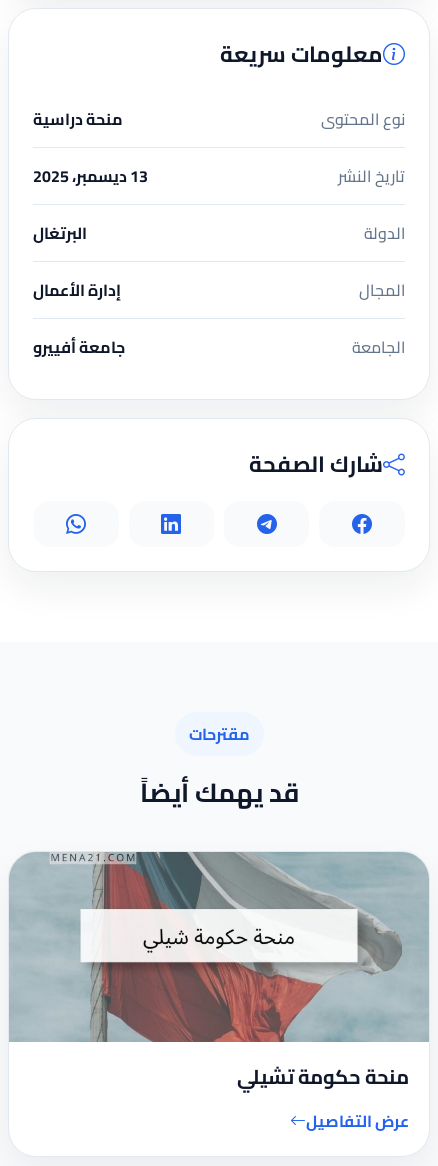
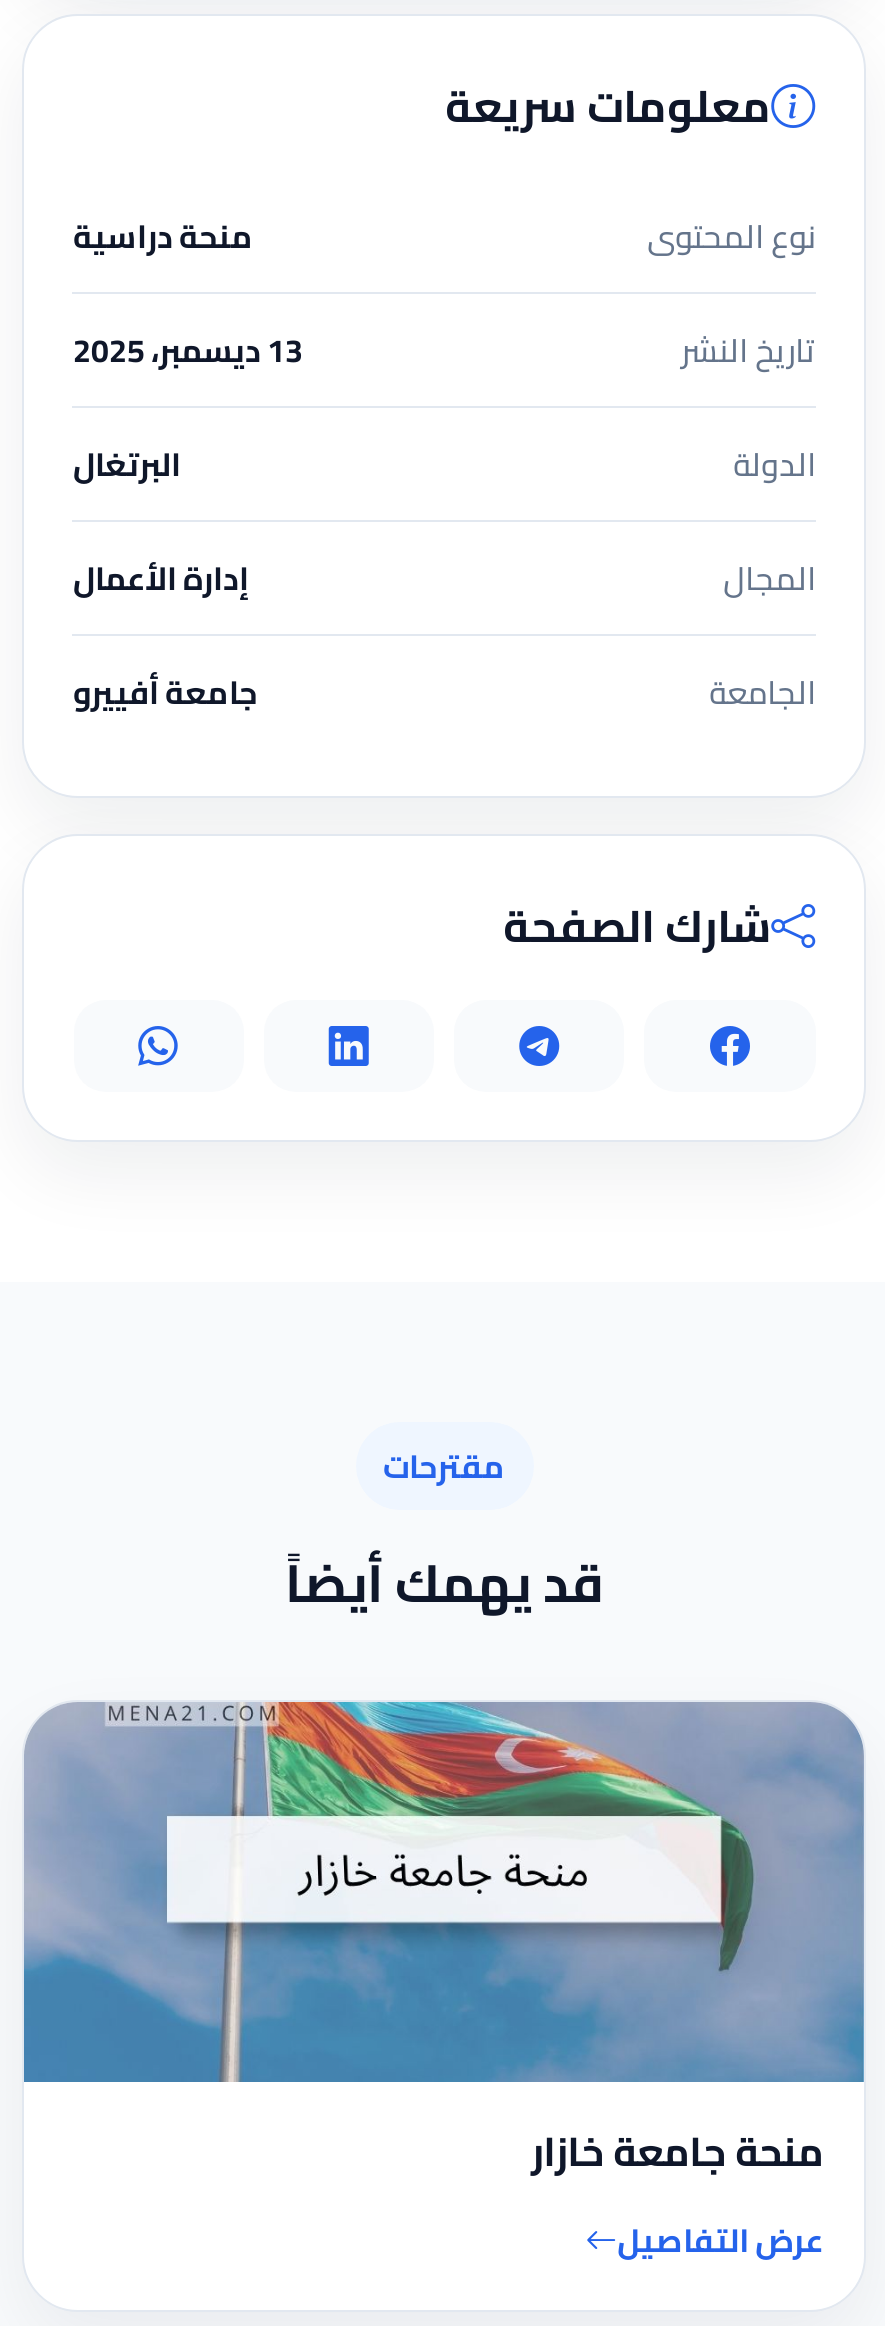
- [image]
- منحة حكومة تشيلي
+ [image]
+ منحة جامعة خازار
